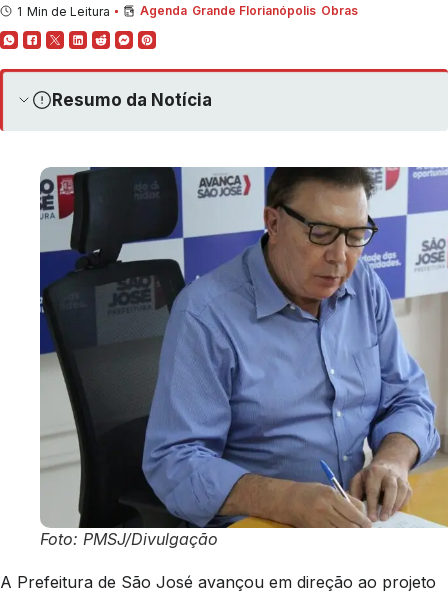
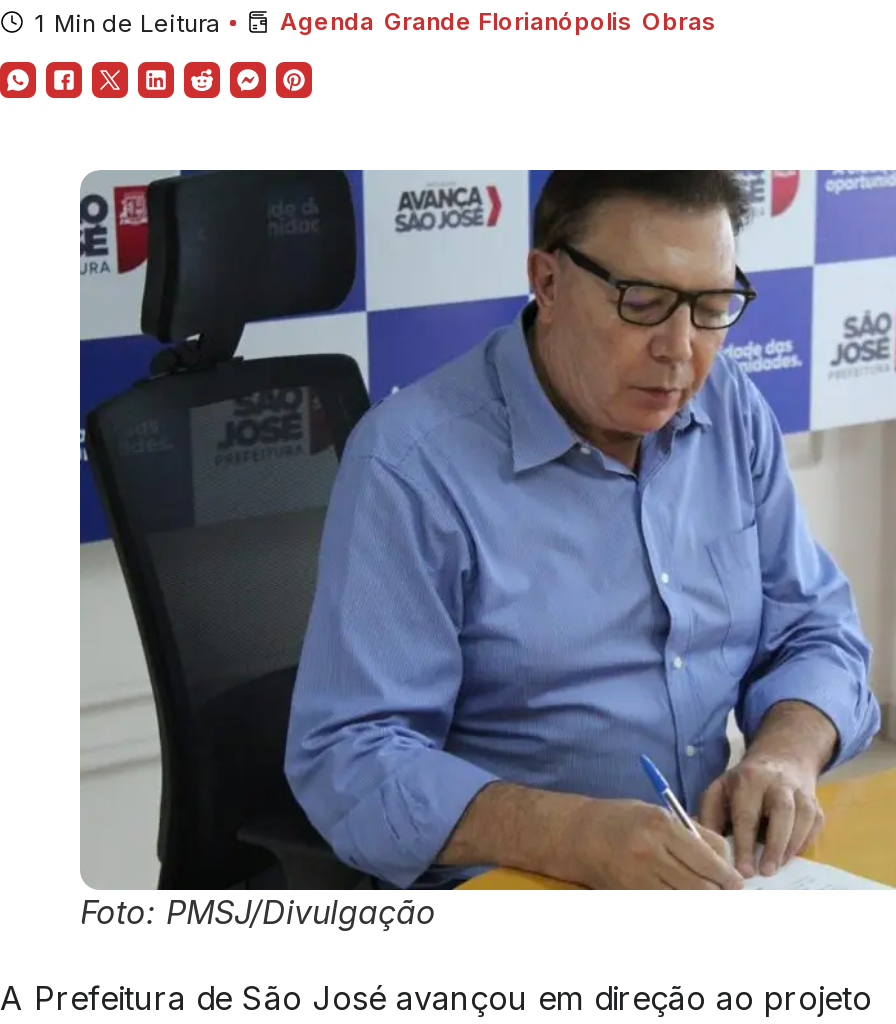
- Resumo da Notícia
